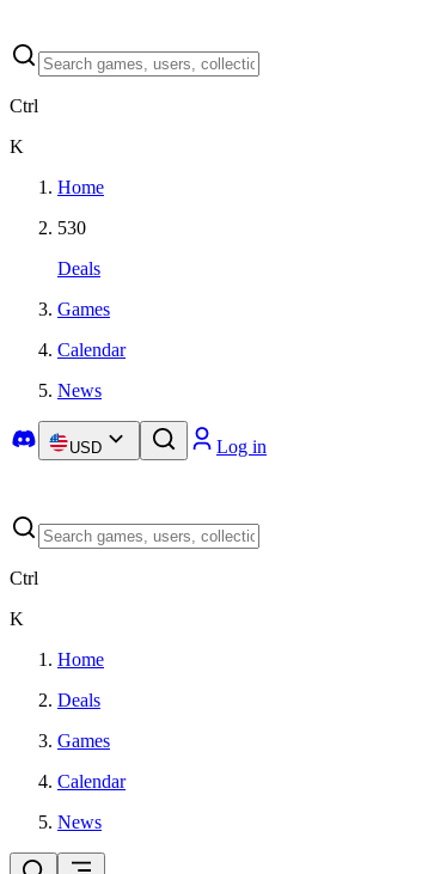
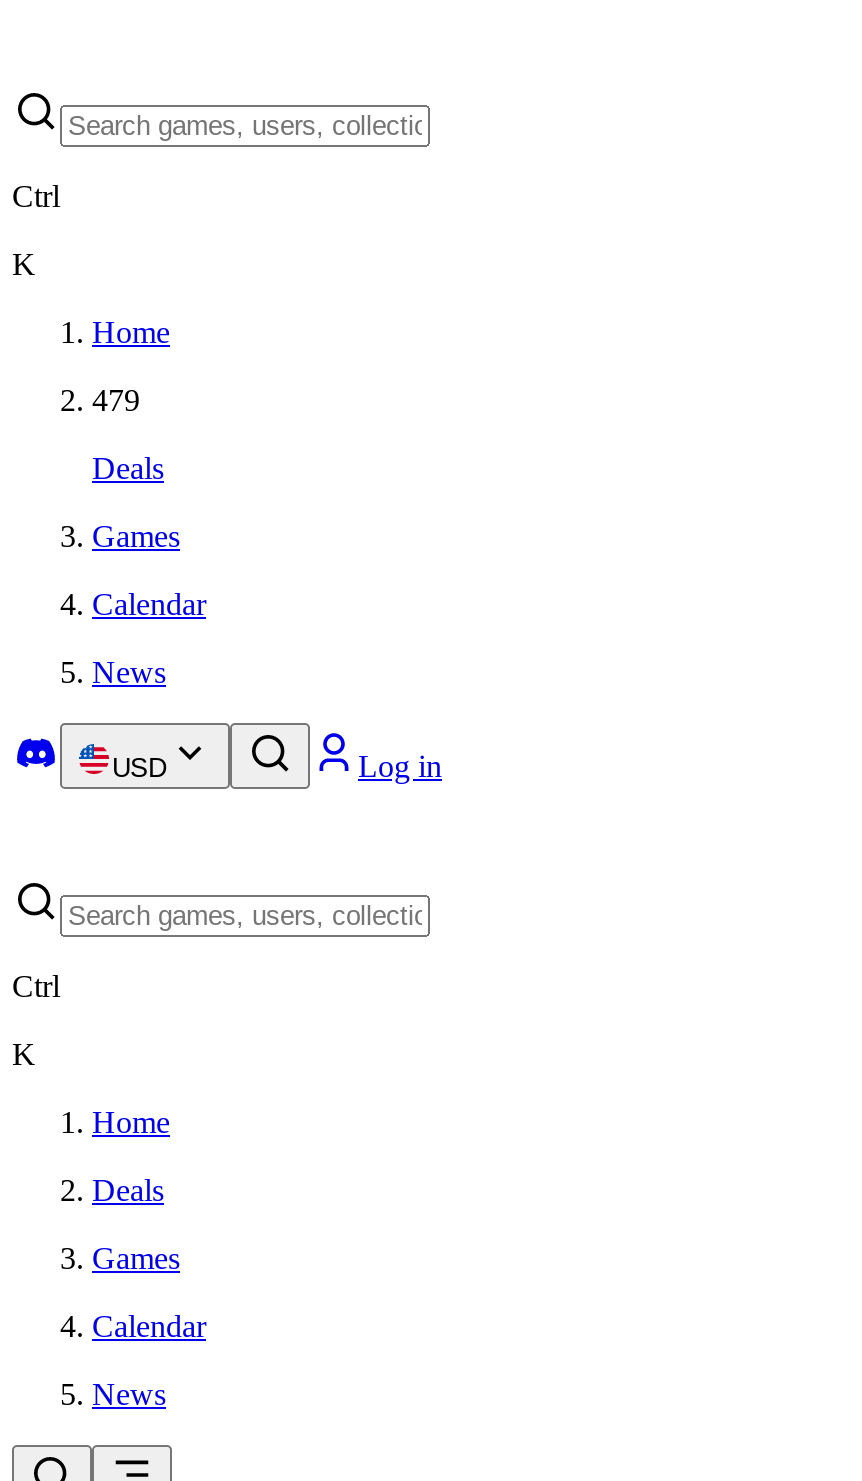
- 530
+ 479
